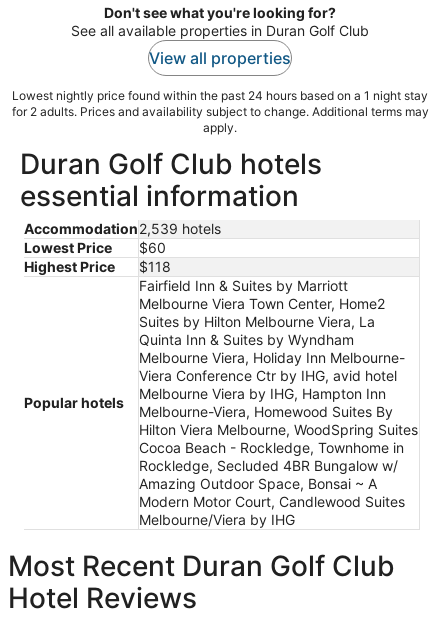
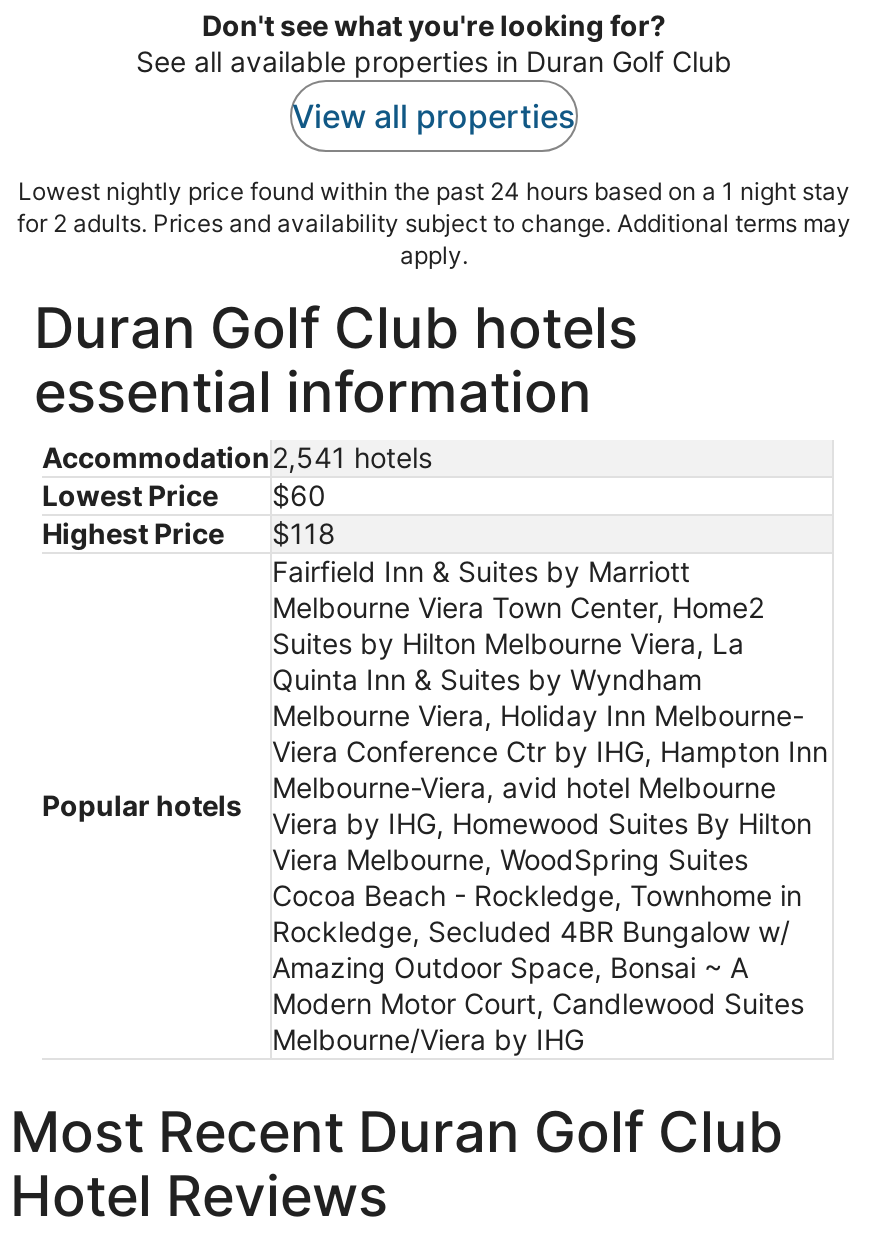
- Accommodation 2,539 hotels
+ Accommodation 2,541 hotels

- Viera Conference Ctr by IHG, avid hotel
- Melbourne Viera by IHG, Hampton Inn
- Melbourne-Viera, Homewood Suites By
- Hilton Viera Melbourne, WoodSpring Suites
+ Viera Conference Ctr by IHG, Hampton Inn
+ Melbourne-Viera, avid hotel Melbourne
+ Viera by IHG, Homewood Suites By Hilton
+ Viera Melbourne, WoodSpring Suites
